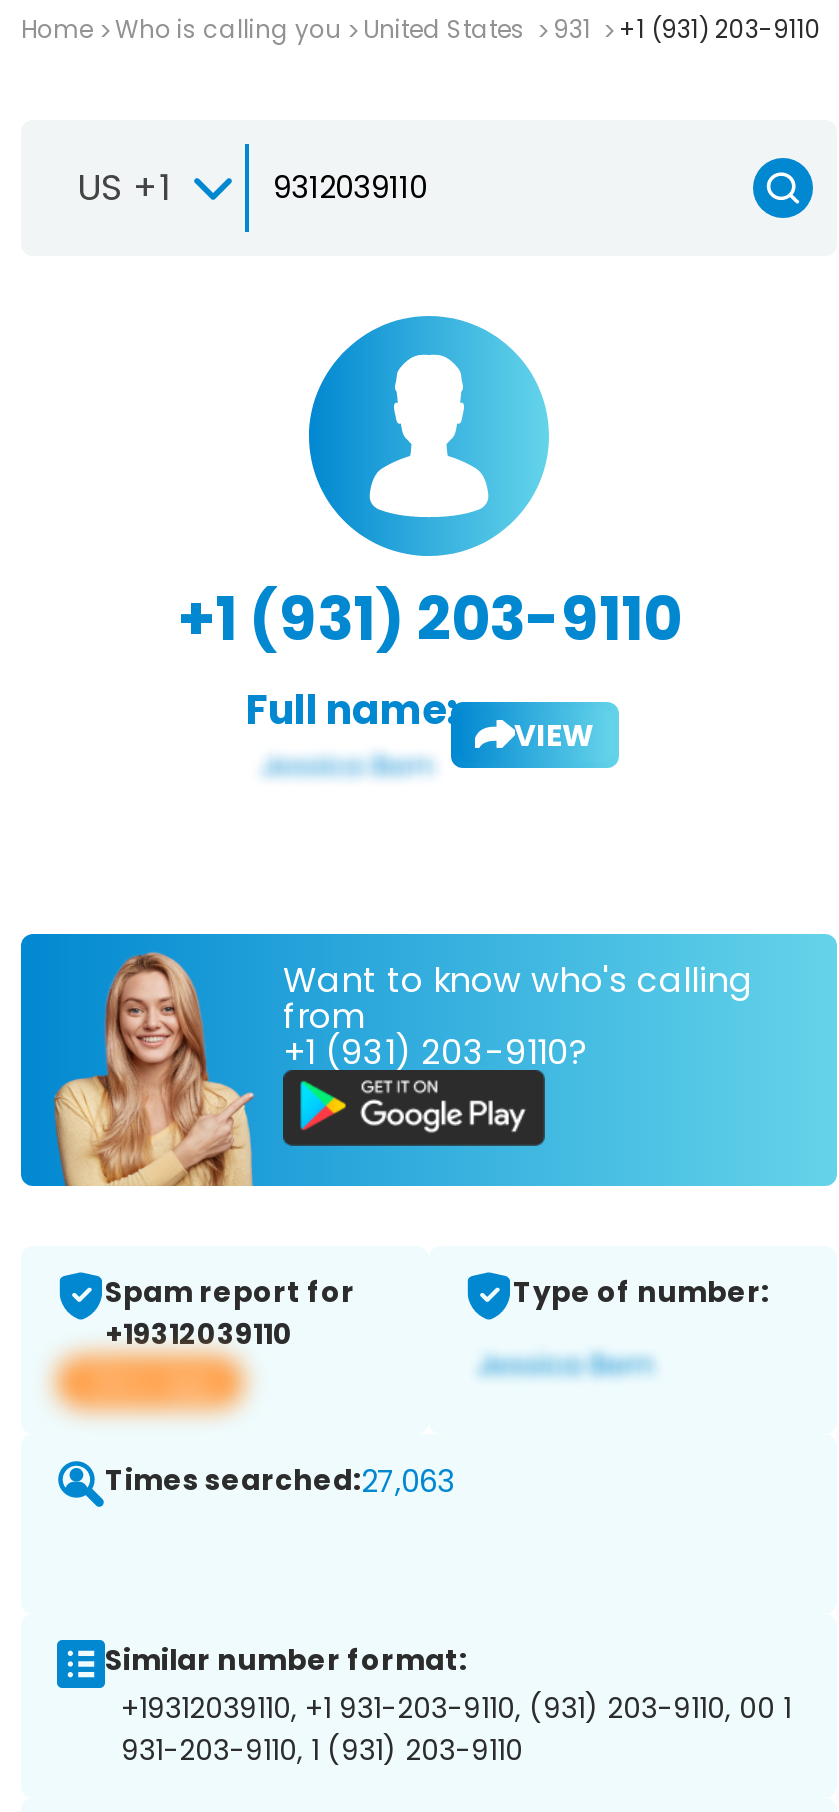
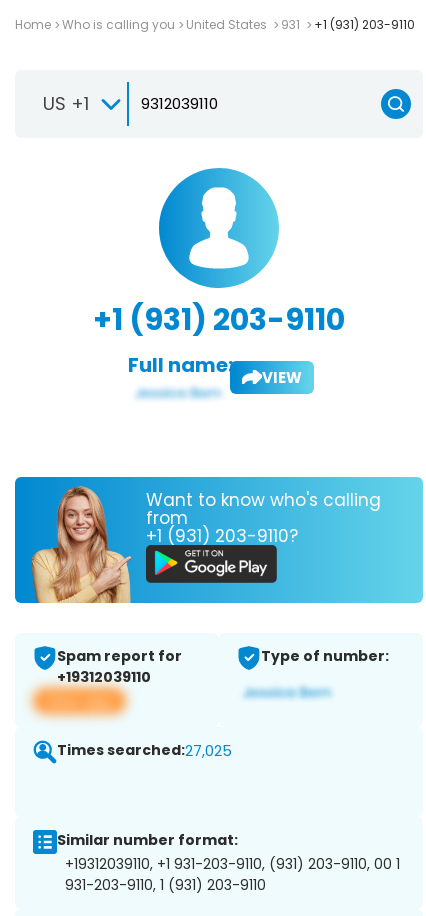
- Times searched:27,063
+ Times searched:27,025
